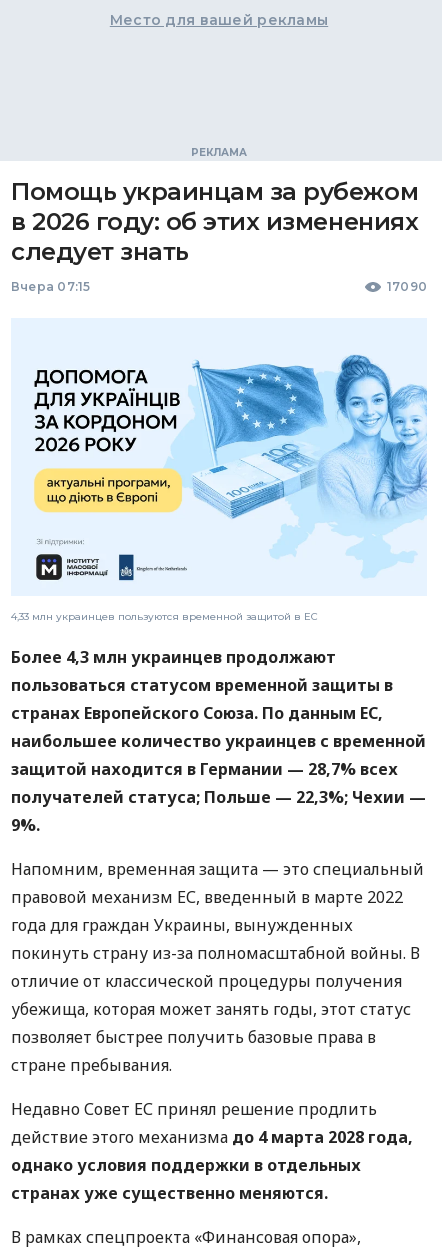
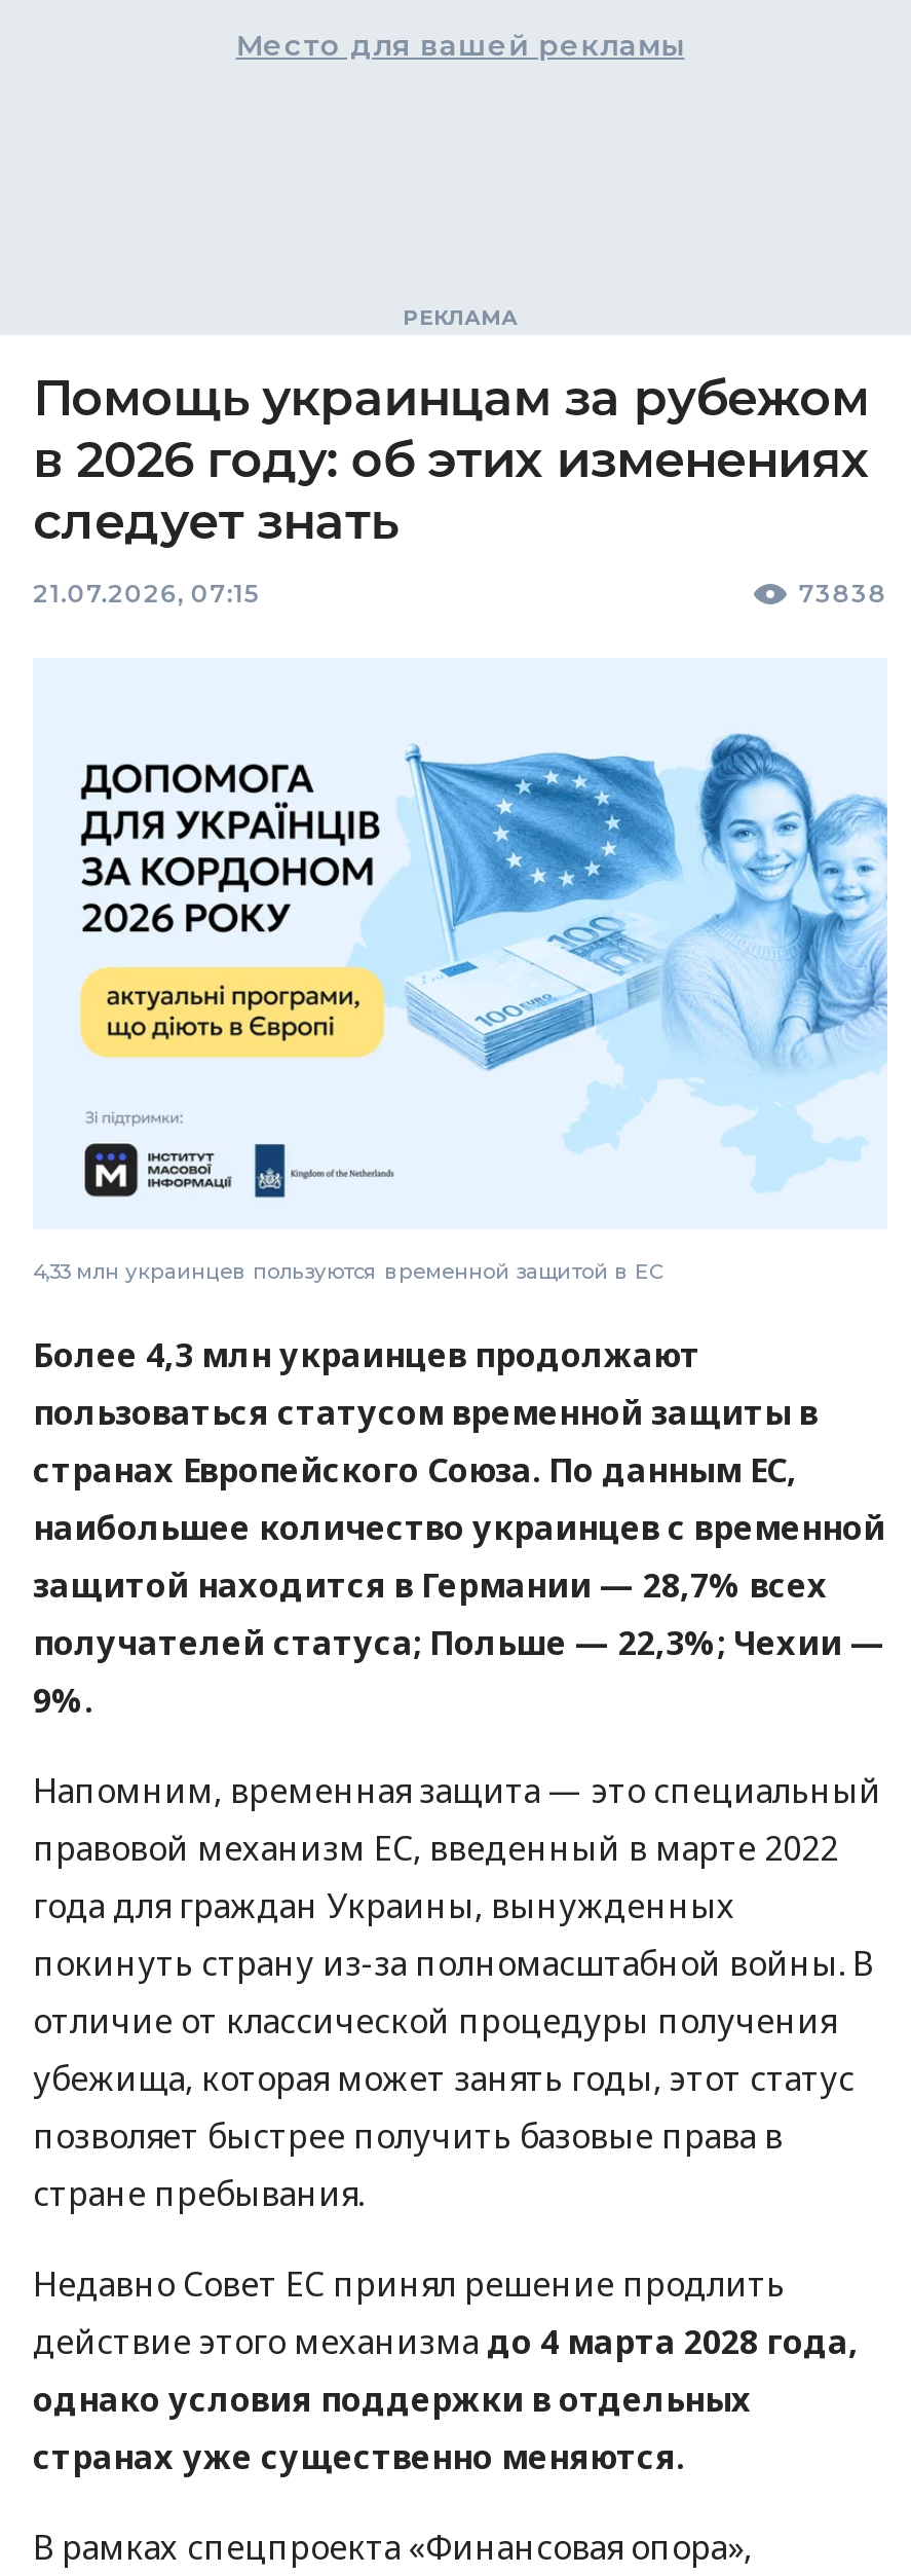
- Вчера 07:15
- 17090
+ 21.07.2026, 07:15
+ 73838
